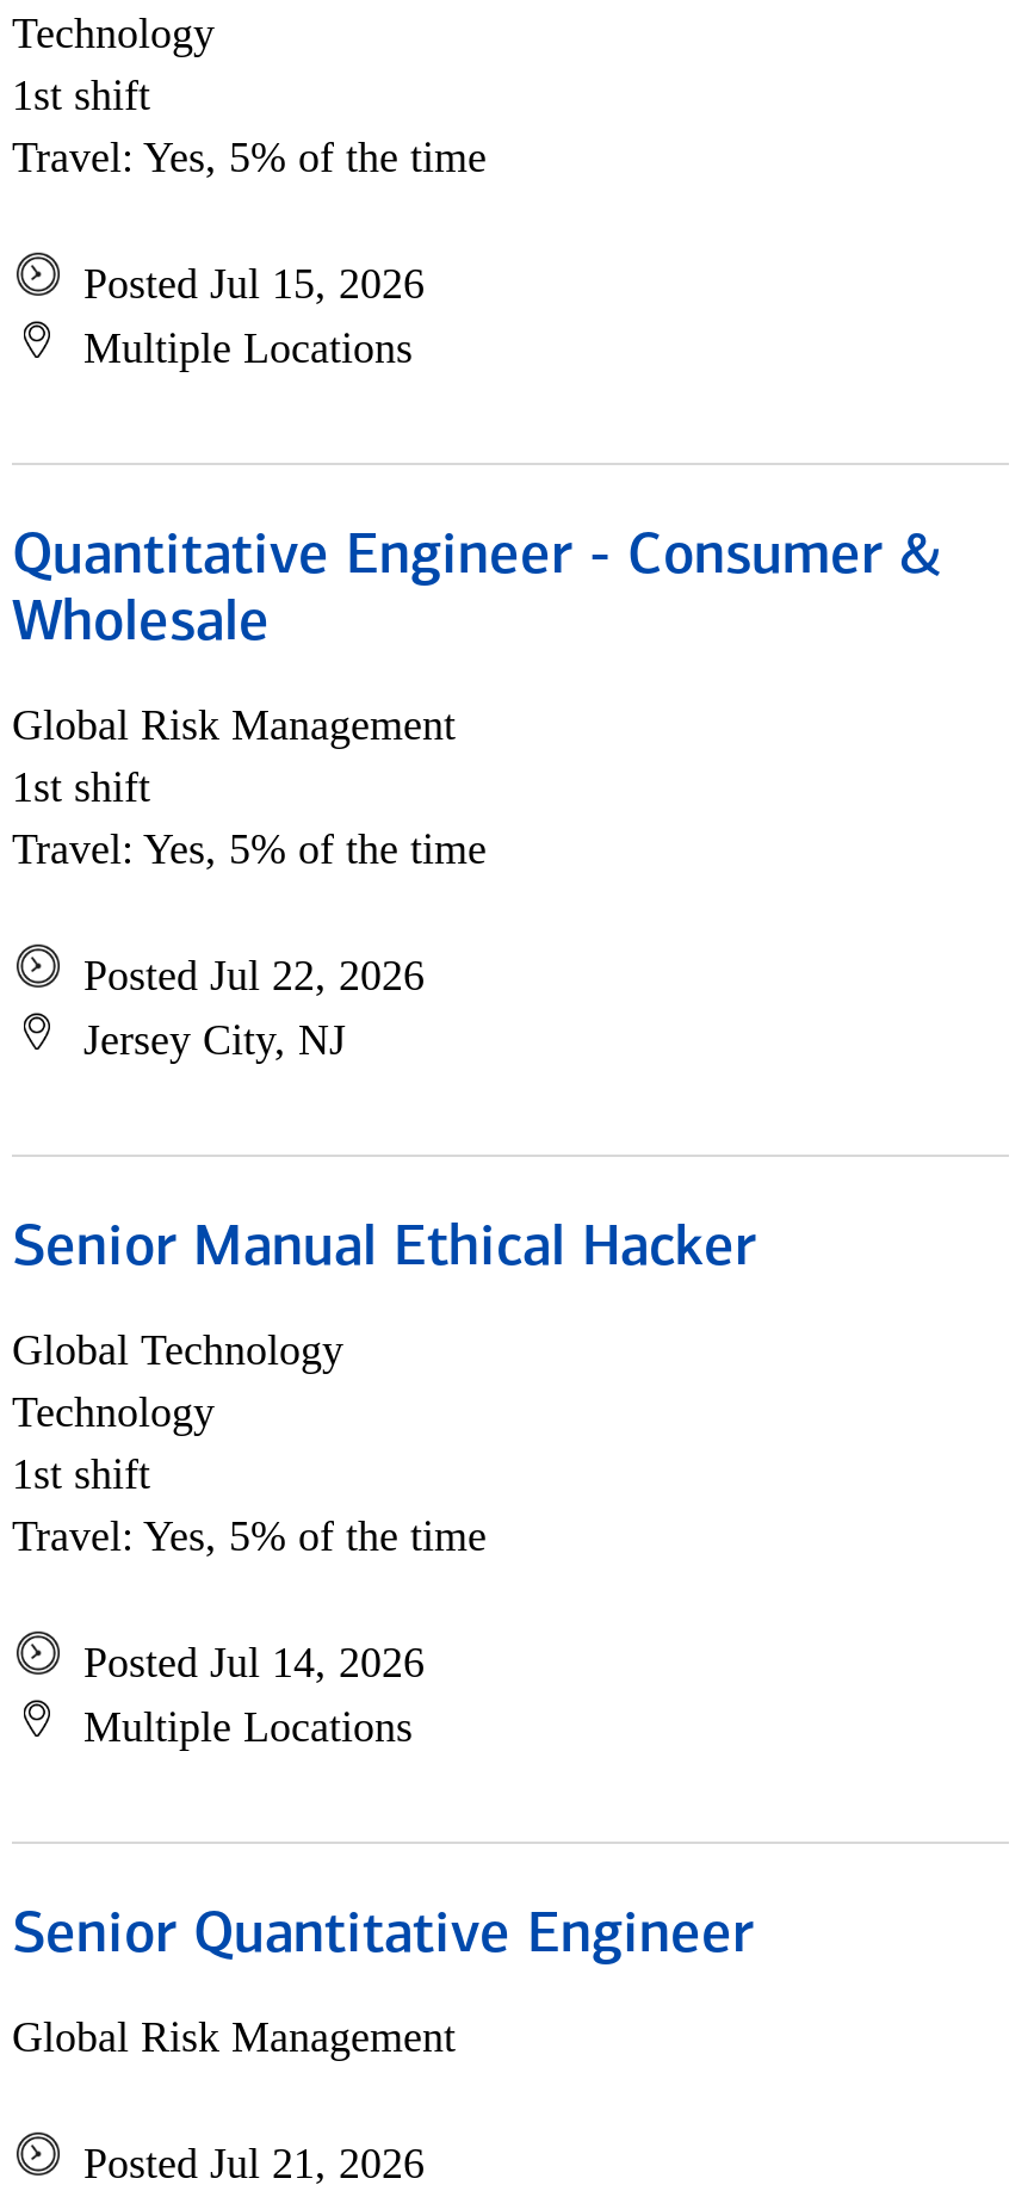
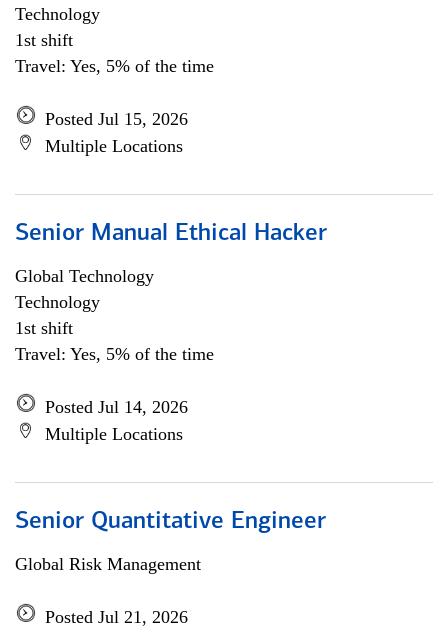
- Quantitative Engineer - Consumer &
- Wholesale
- Global Risk Management
- 1st shift
- Travel: Yes, 5% of the time
- Posted Jul 22, 2026
- Jersey City, NJ
